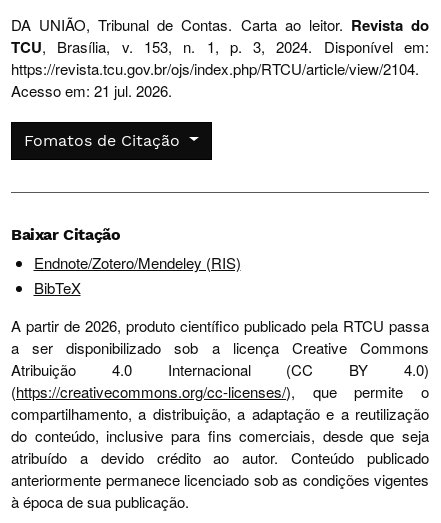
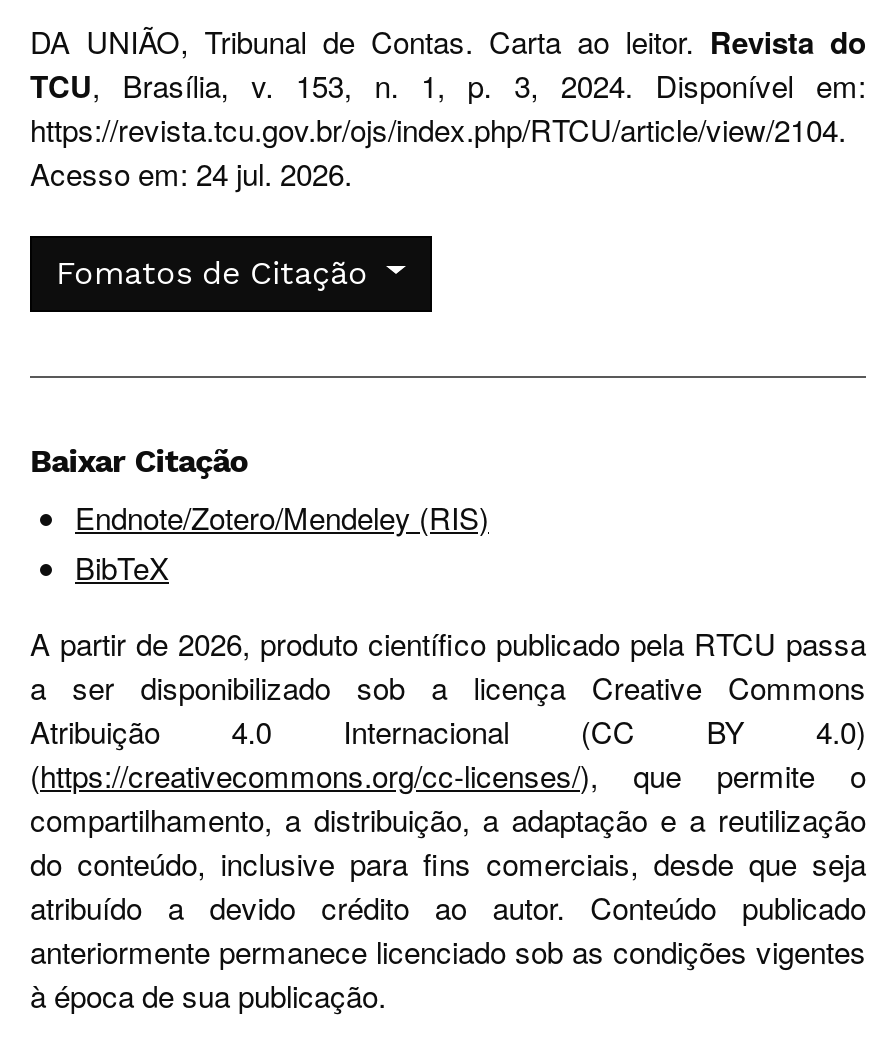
- Acesso em: 21 jul. 2026.
+ Acesso em: 24 jul. 2026.
